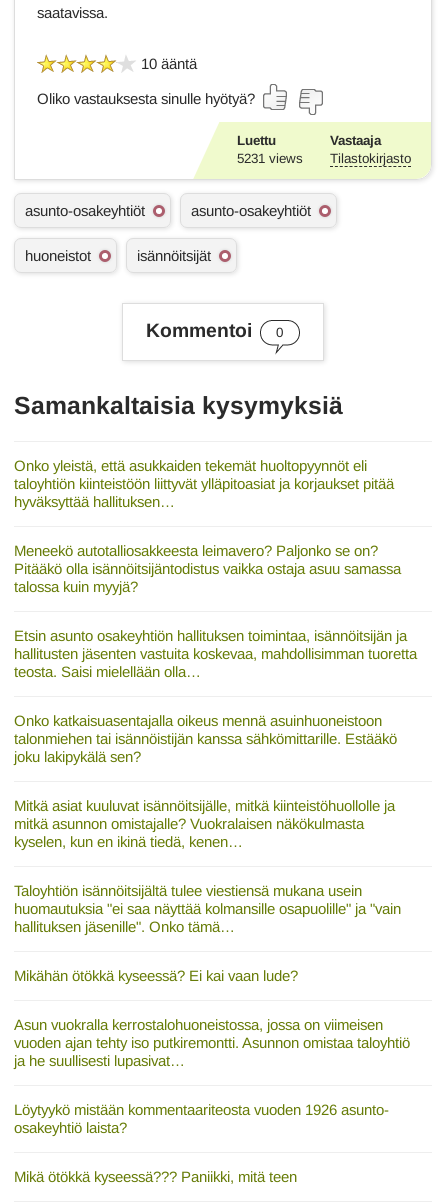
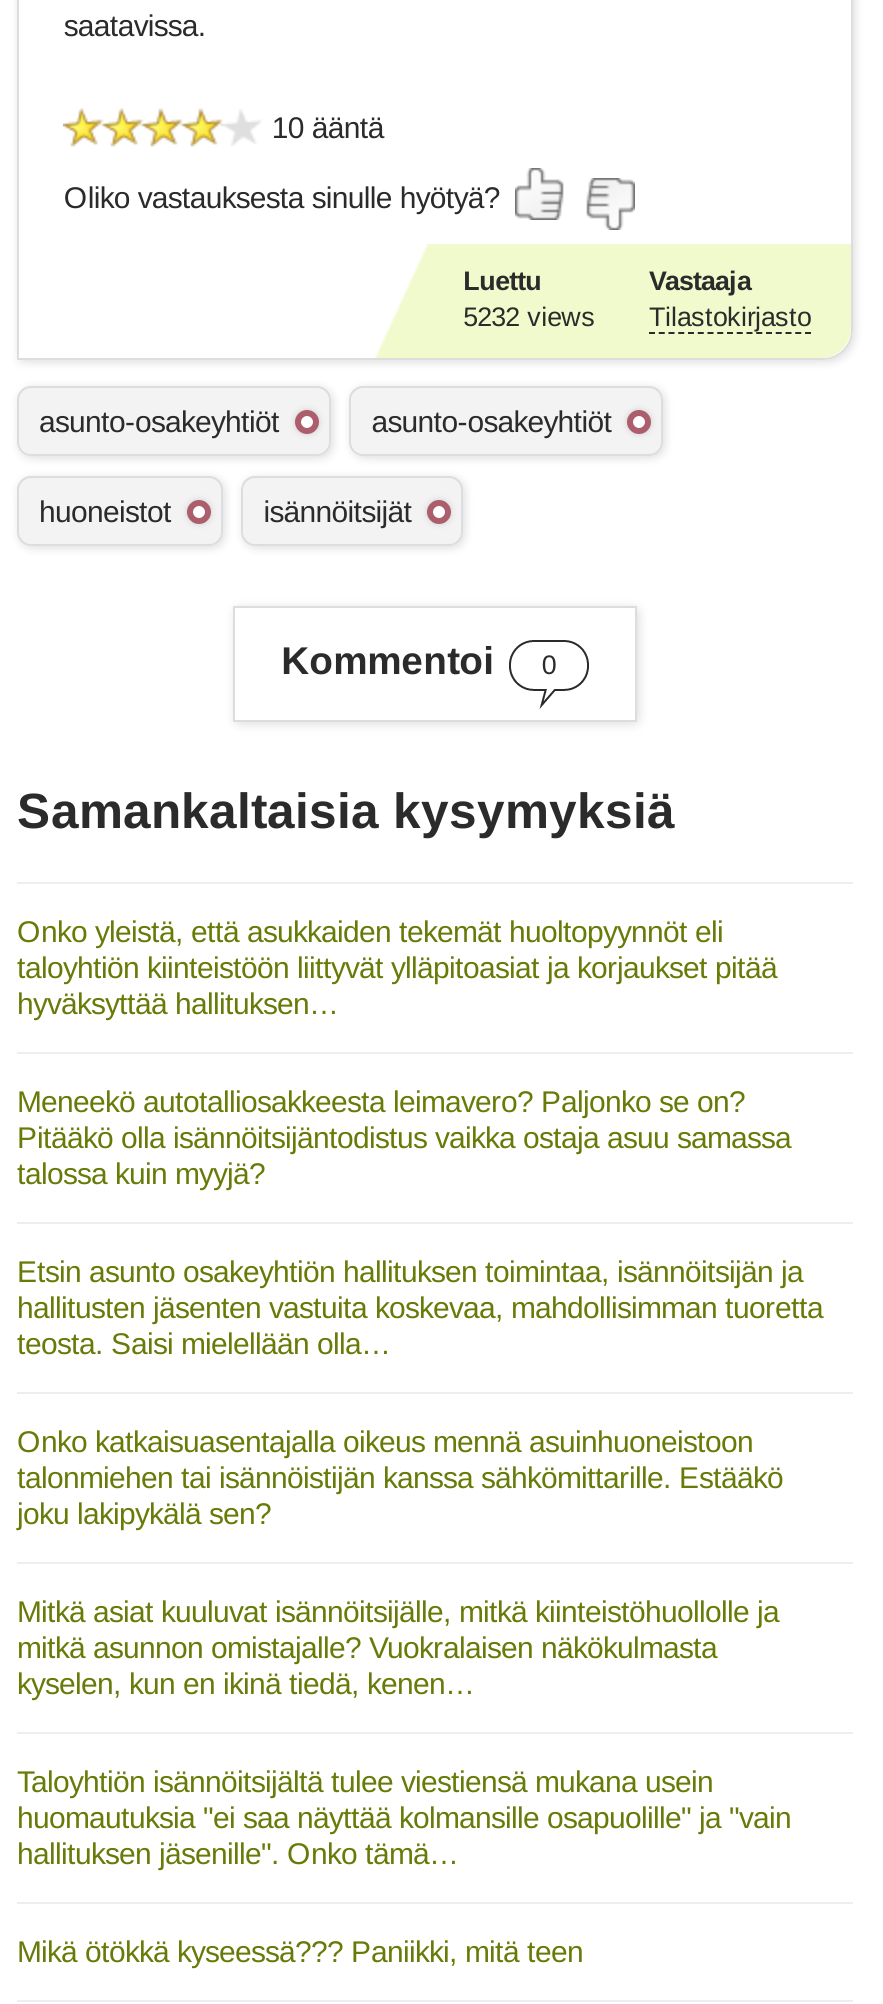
- 5231 views Tilastokirjasto
+ 5232 views Tilastokirjasto

- Mikähän ötökkä kyseessä? Ei kai vaan lude?
- Asun vuokralla kerrostalohuoneistossa, jossa on viimeisen
- vuoden ajan tehty iso putkiremontti. Asunnon omistaa taloyhtiö
- ja he suullisesti lupasivat…
- Löytyykö mistään kommentaariteosta vuoden 1926 asunto-
- osakeyhtiö laista?
